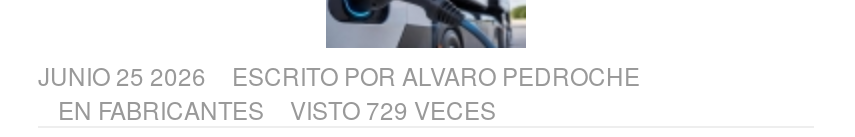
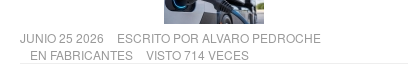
- EN FABRICANTES VISTO 729 VECES
+ EN FABRICANTES VISTO 714 VECES
